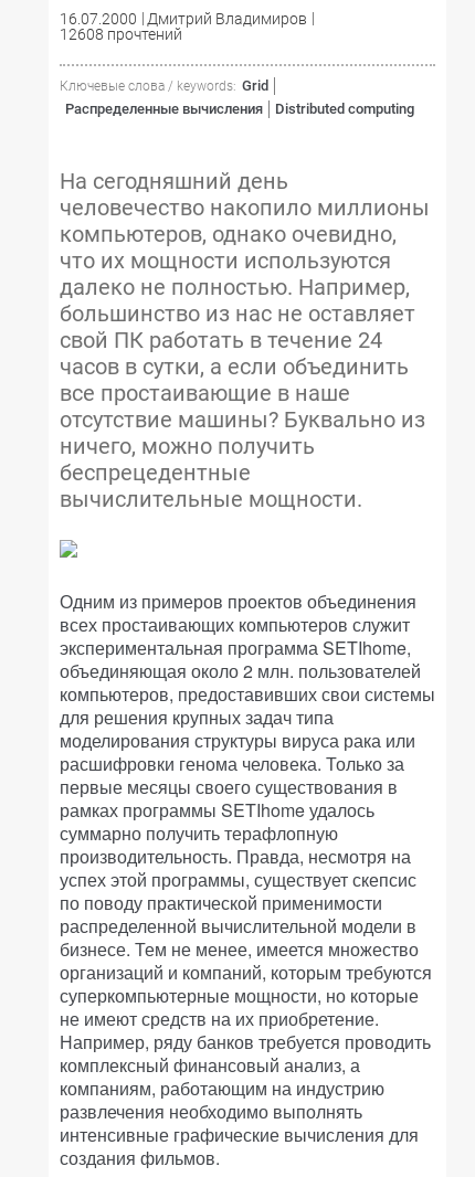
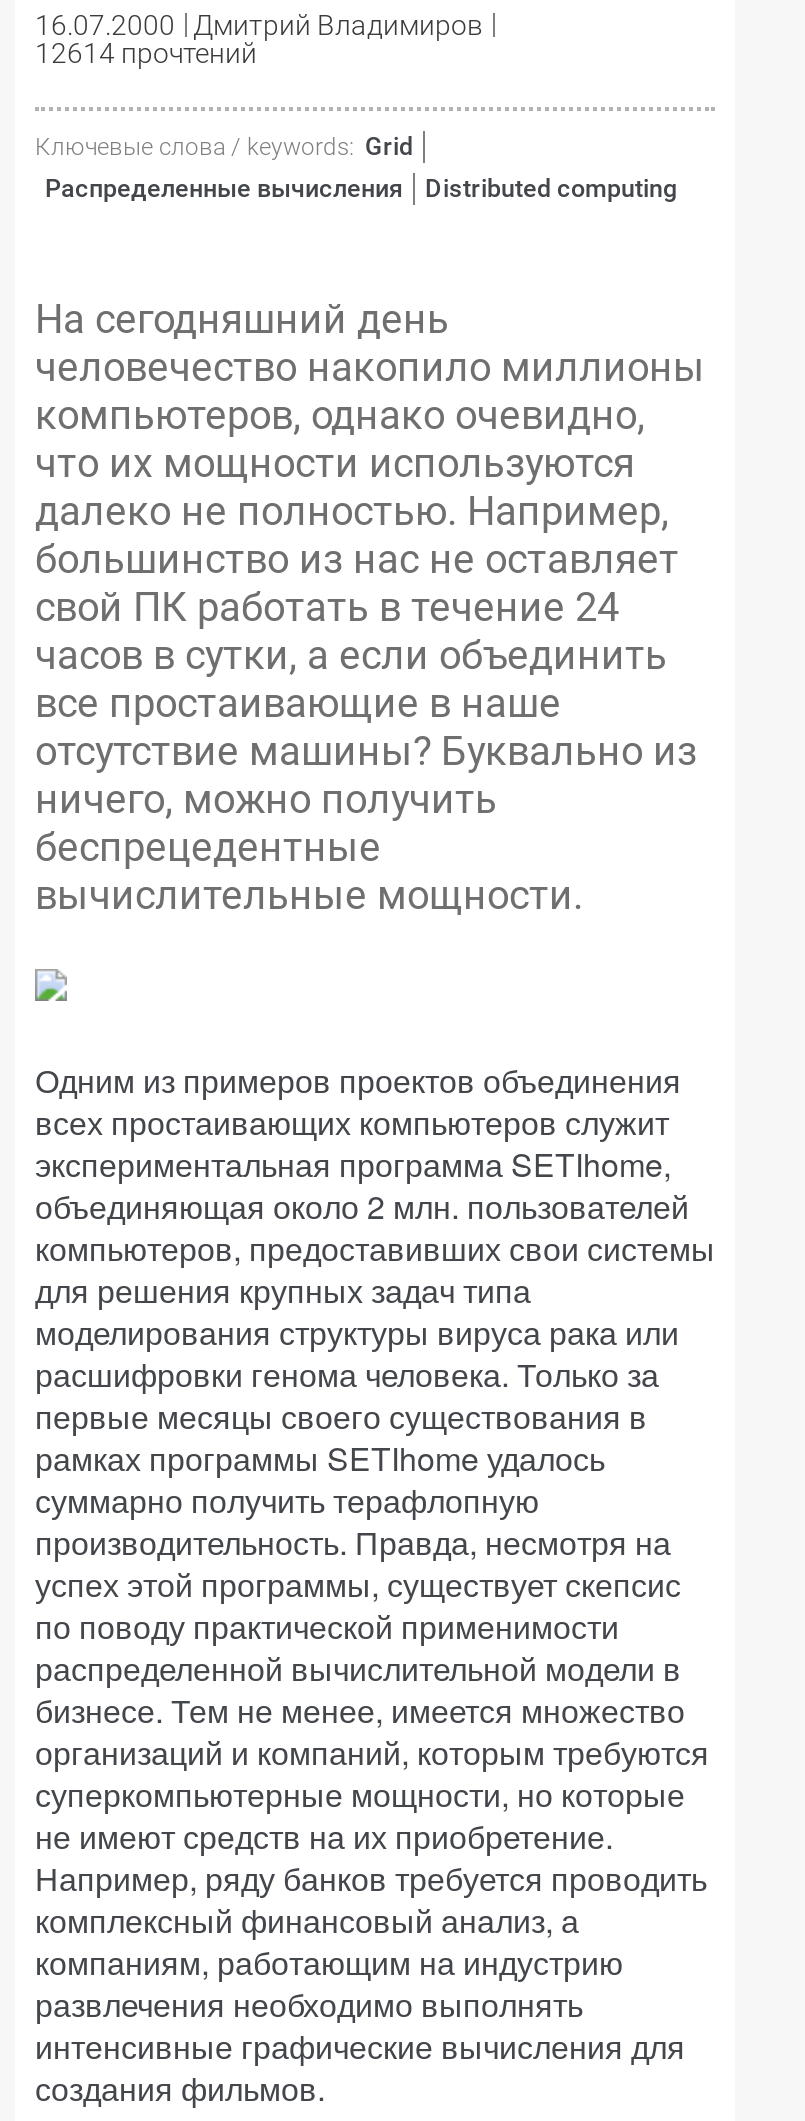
- 12608 прочтений
+ 12614 прочтений
